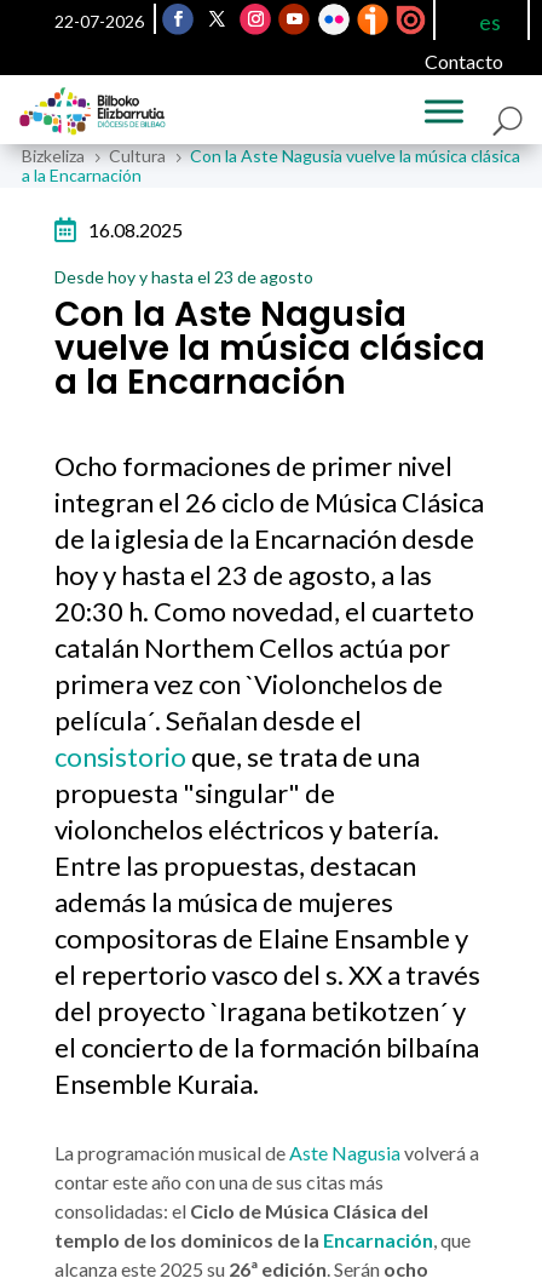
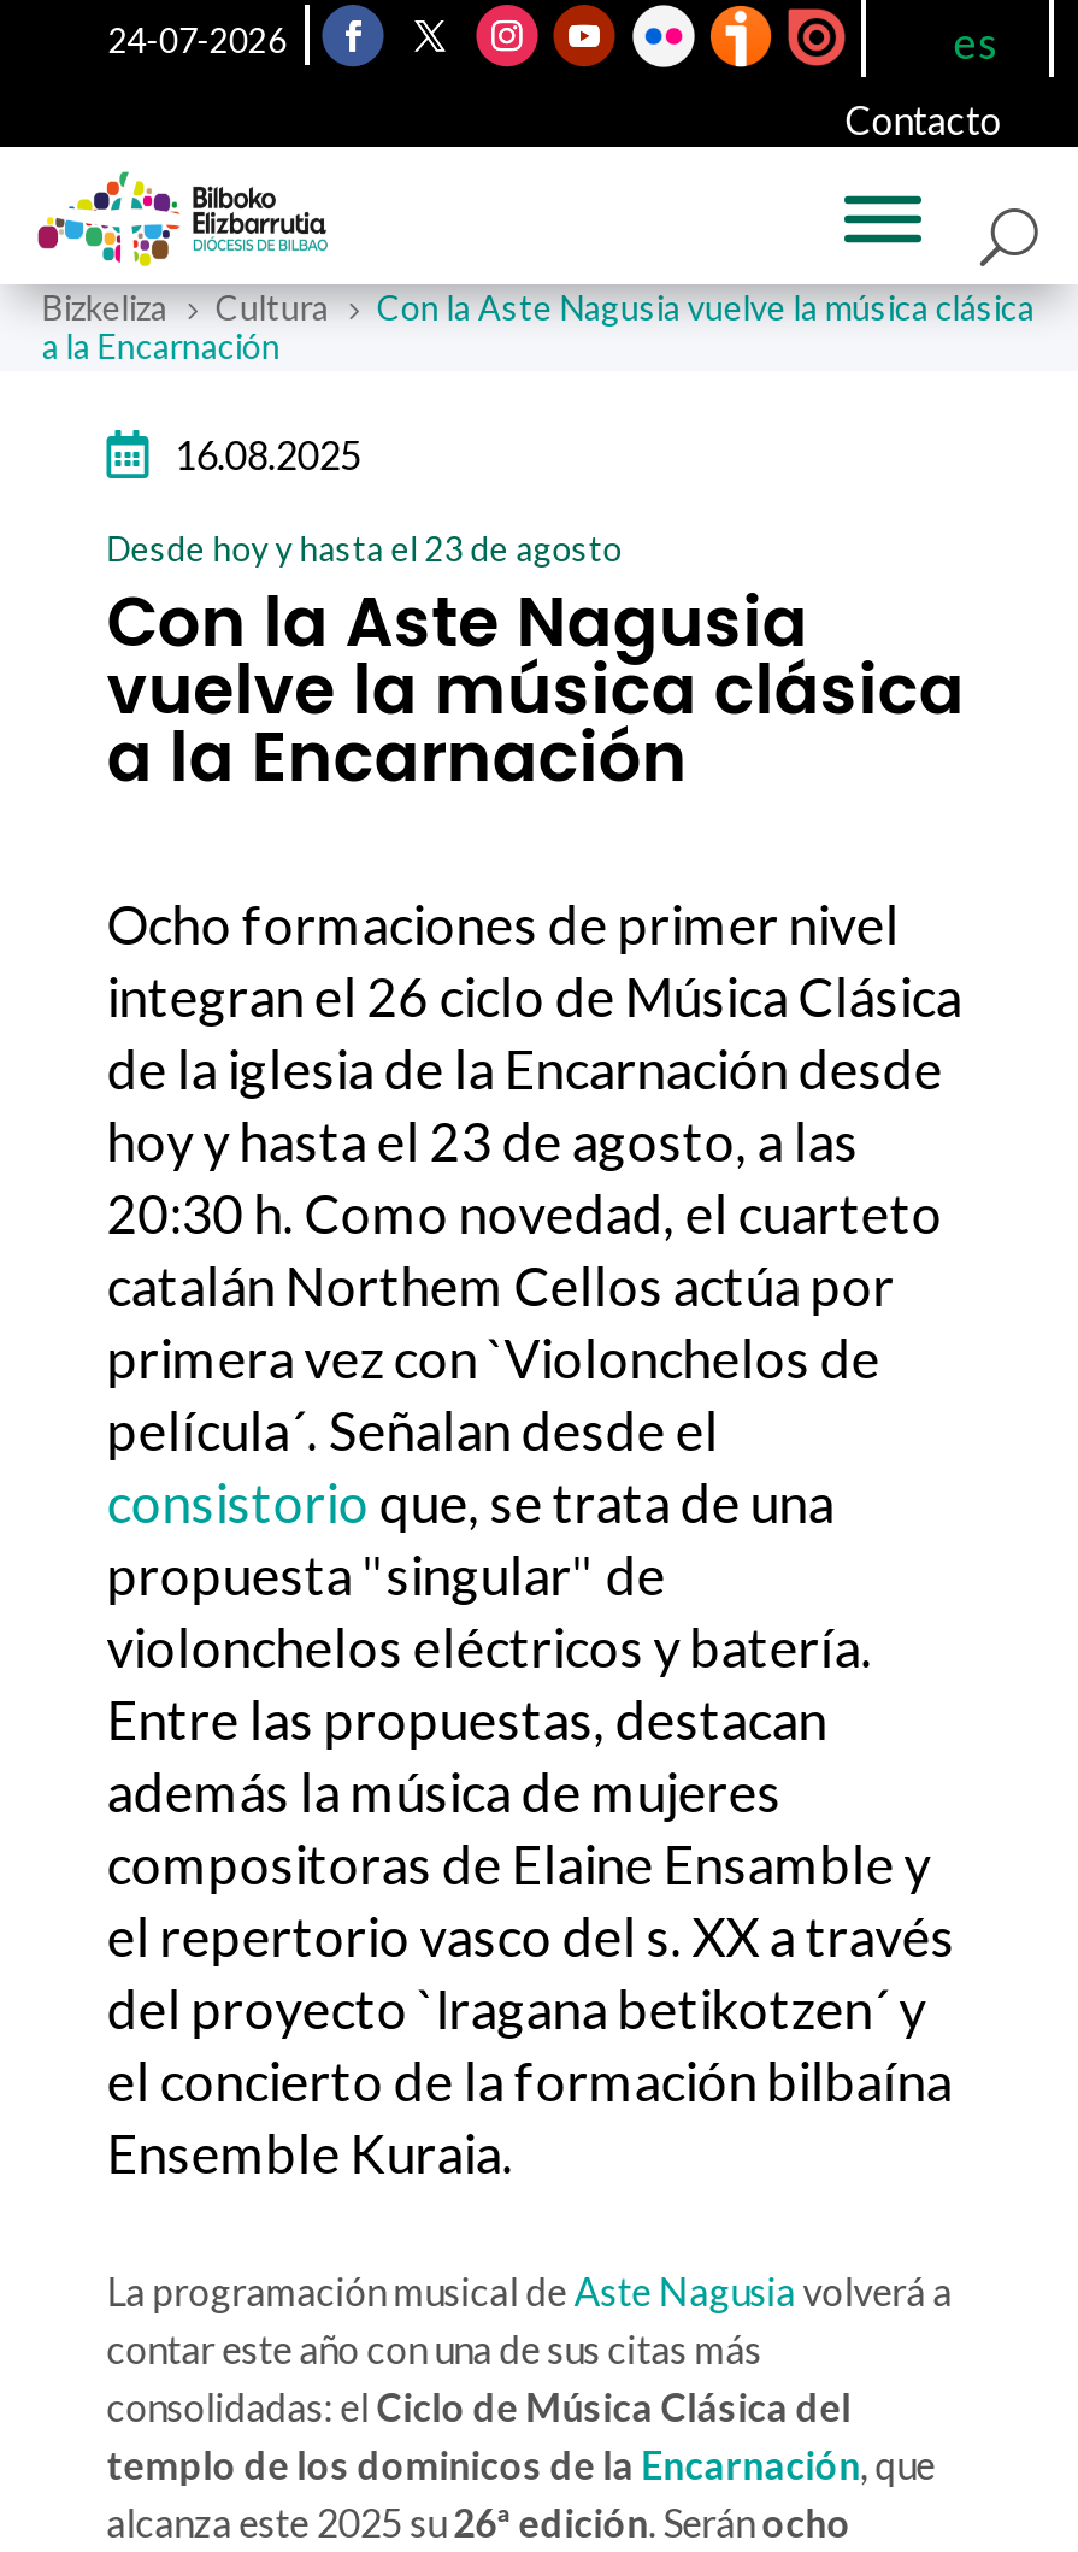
- 22-07-2026
+ 24-07-2026
